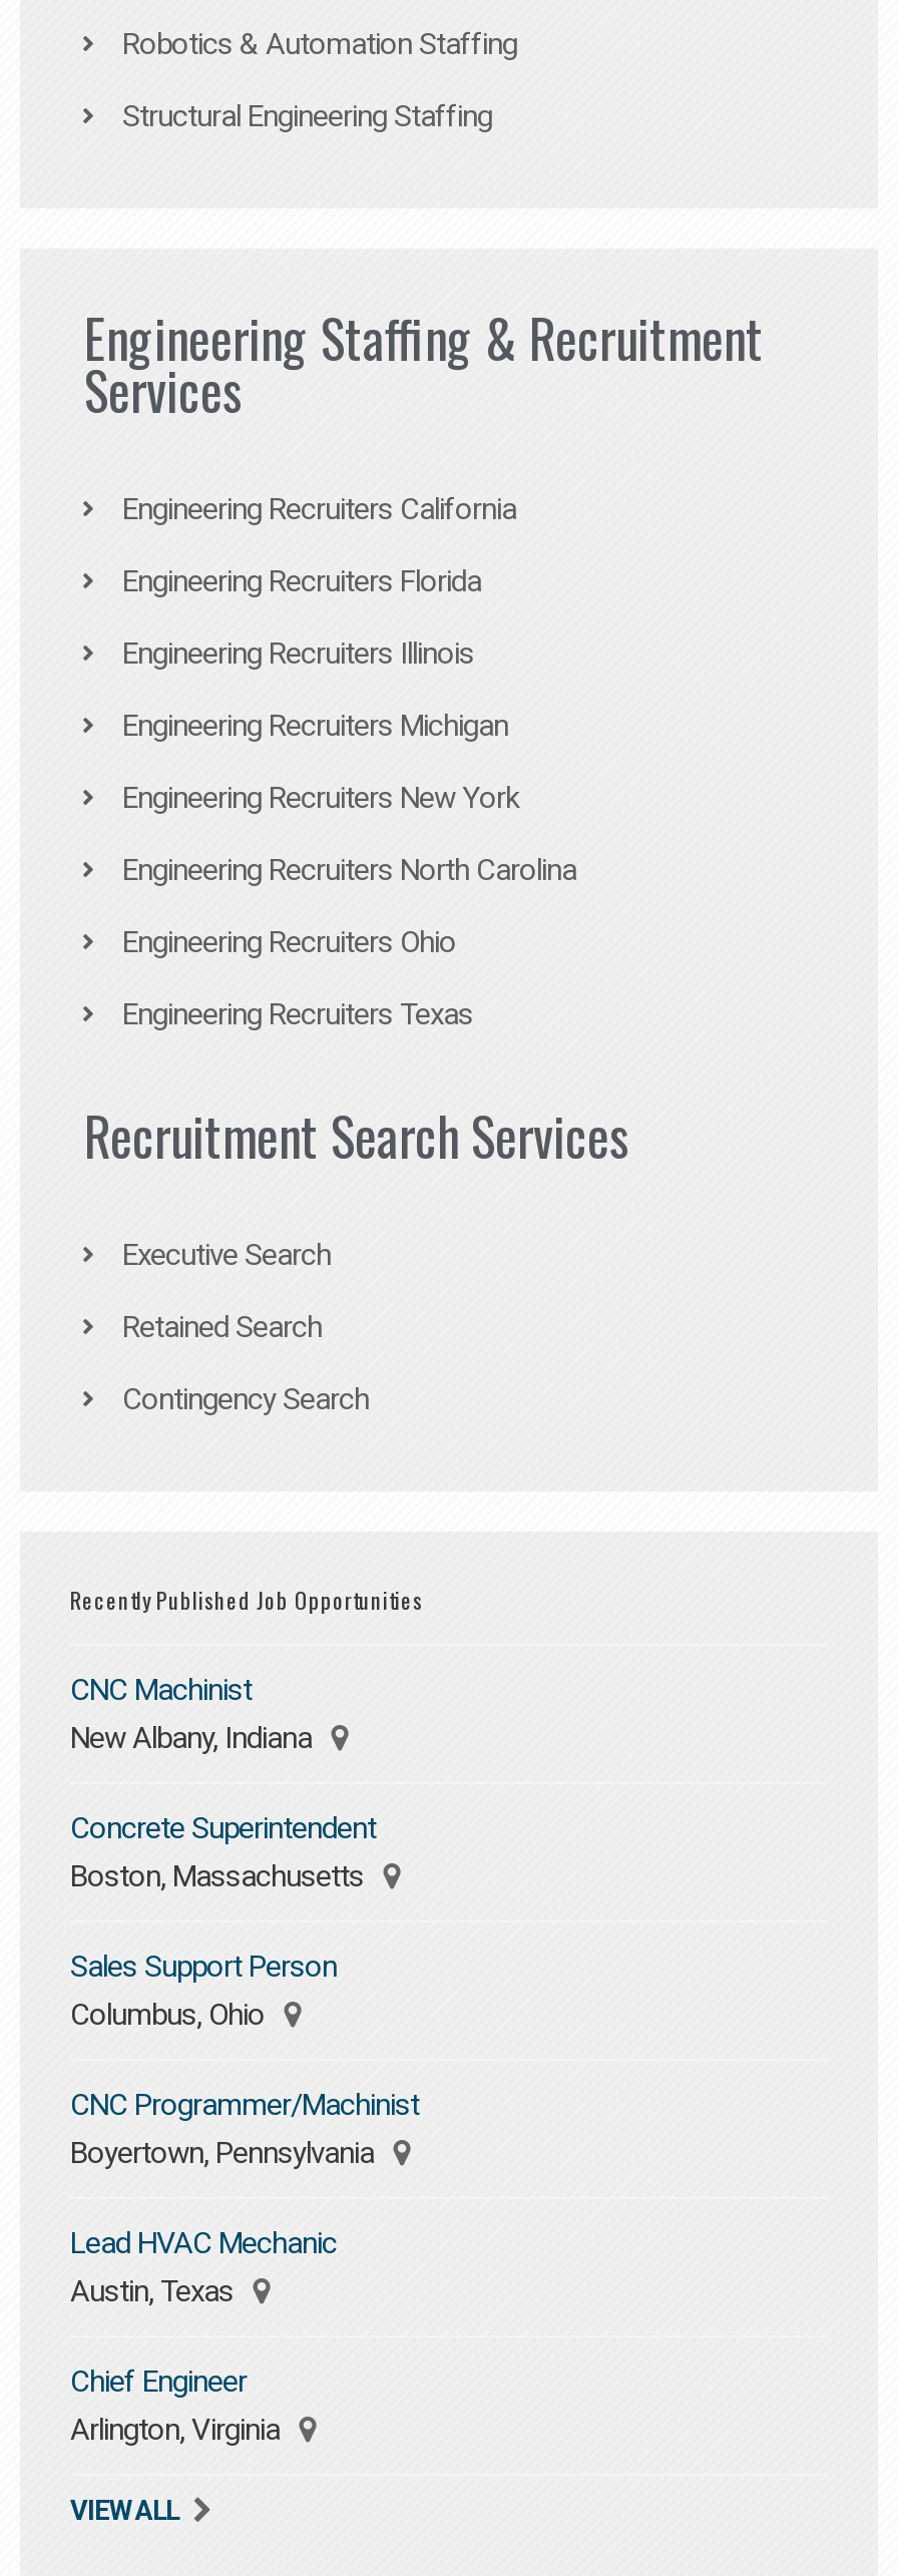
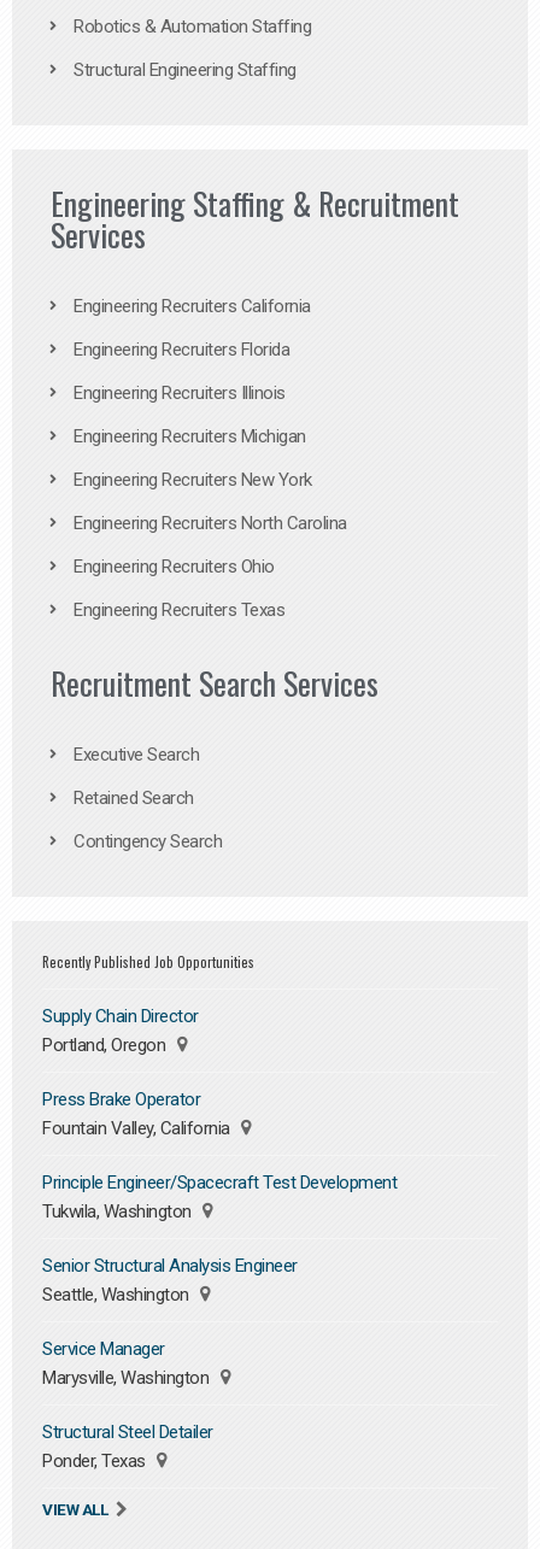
- CNC Machinist
- New Albany, Indiana
+ Supply Chain Director
+ Portland, Oregon

- Concrete Superintendent
- Boston, Massachusetts
+ Press Brake Operator
+ Fountain Valley, California

- Sales Support Person
- Columbus, Ohio
+ Principle Engineer/Spacecraft Test Development
+ Tukwila, Washington

- CNC Programmer/Machinist
- Boyertown, Pennsylvania
+ Senior Structural Analysis Engineer
+ Seattle, Washington

- Lead HVAC Mechanic
- Austin, Texas
+ Service Manager
+ Marysville, Washington

- Chief Engineer
- Arlington, Virginia
+ Structural Steel Detailer
+ Ponder, Texas
